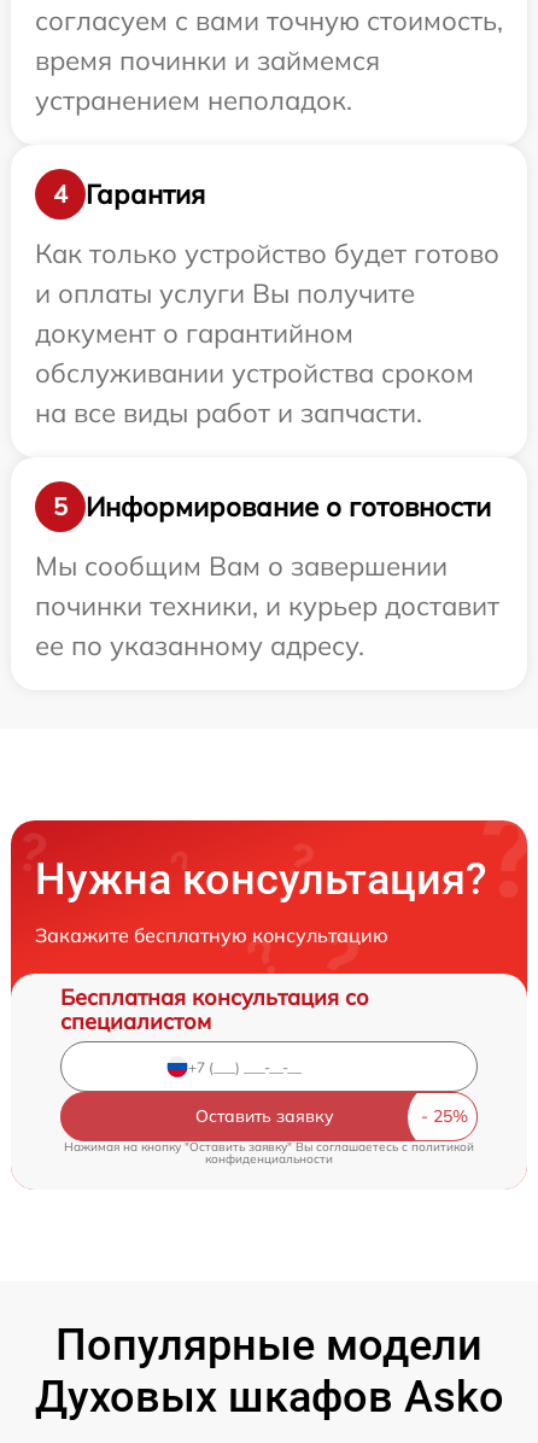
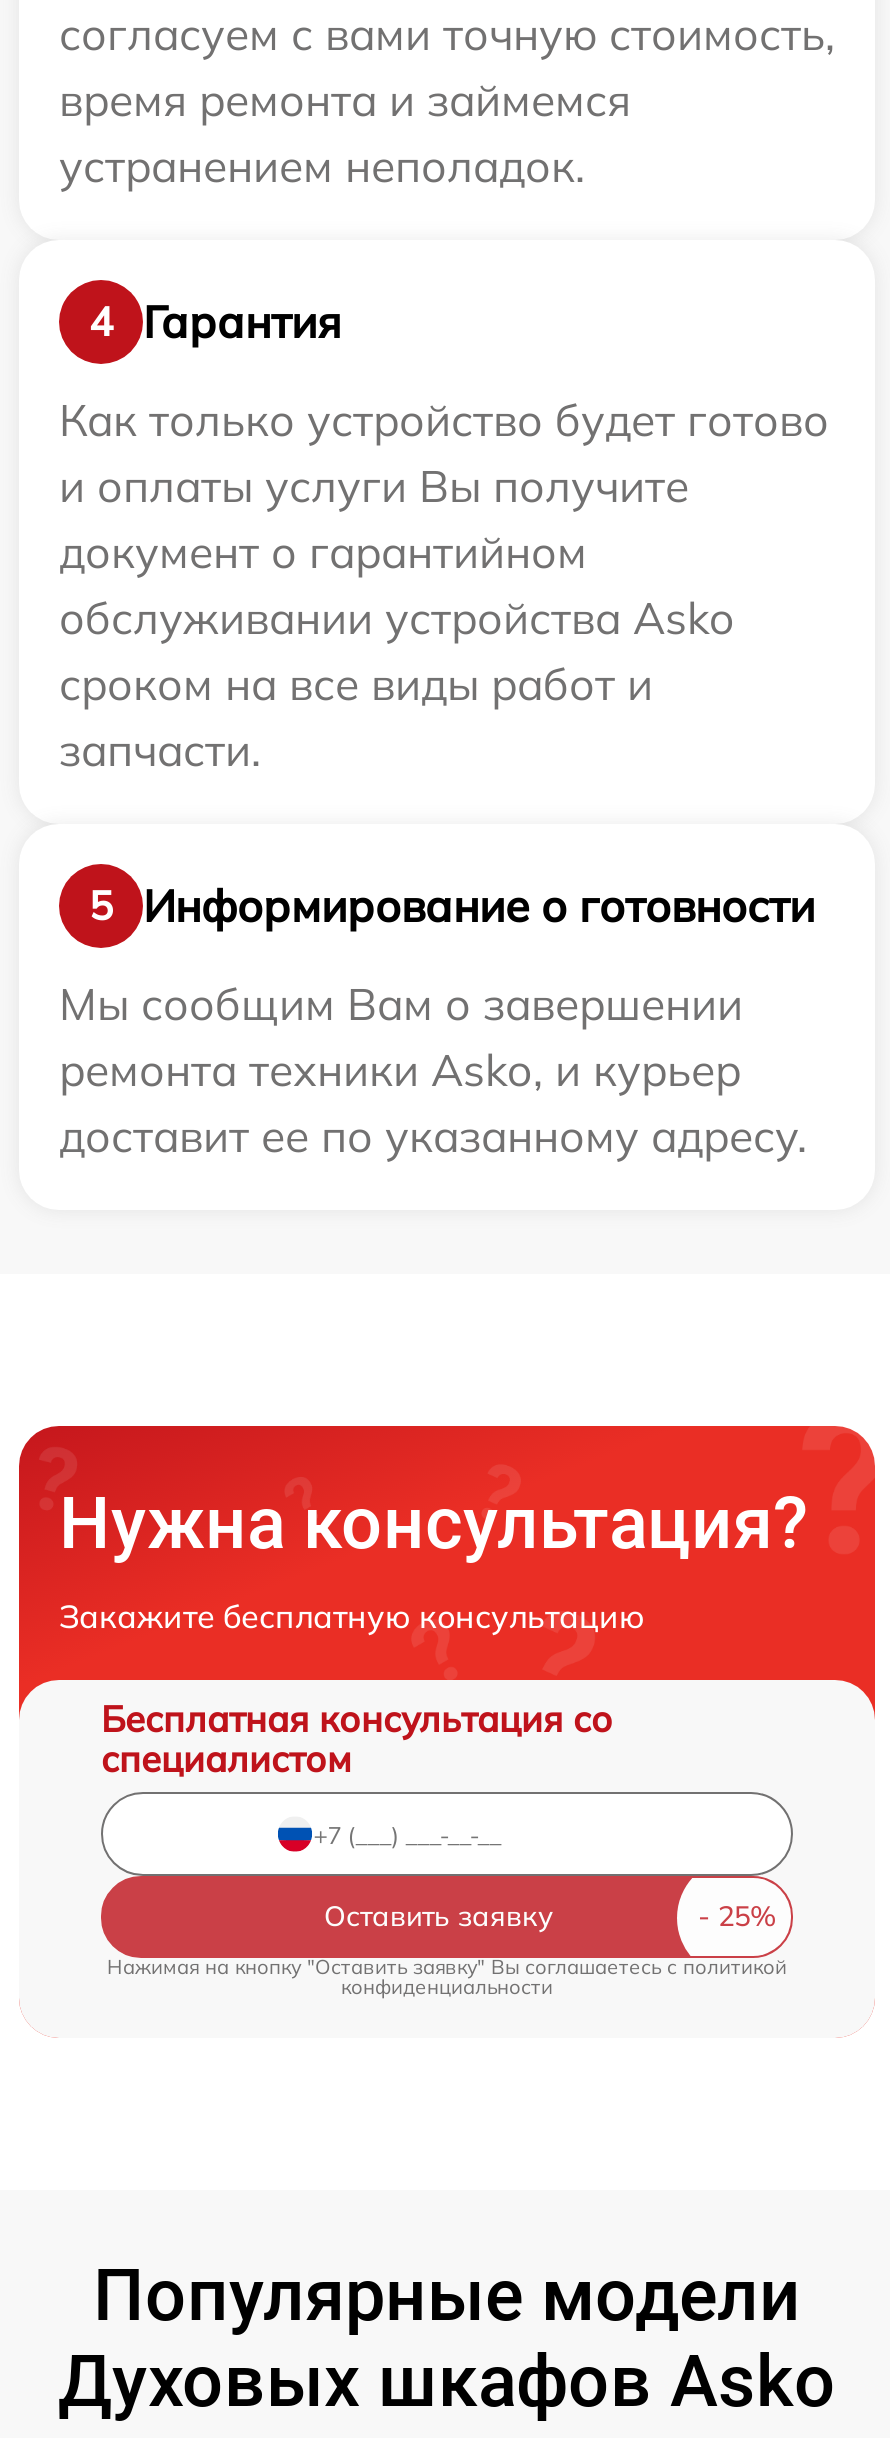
- время починки и займемся
+ время ремонта и займемся

- обслуживании устройства сроком
- на все виды работ и запчасти.
+ обслуживании устройства Asko
+ сроком на все виды работ и
+ запчасти.

- починки техники, и курьер доставит
- ее по указанному адресу.
+ ремонта техники Asko, и курьер
+ доставит ее по указанному адресу.
